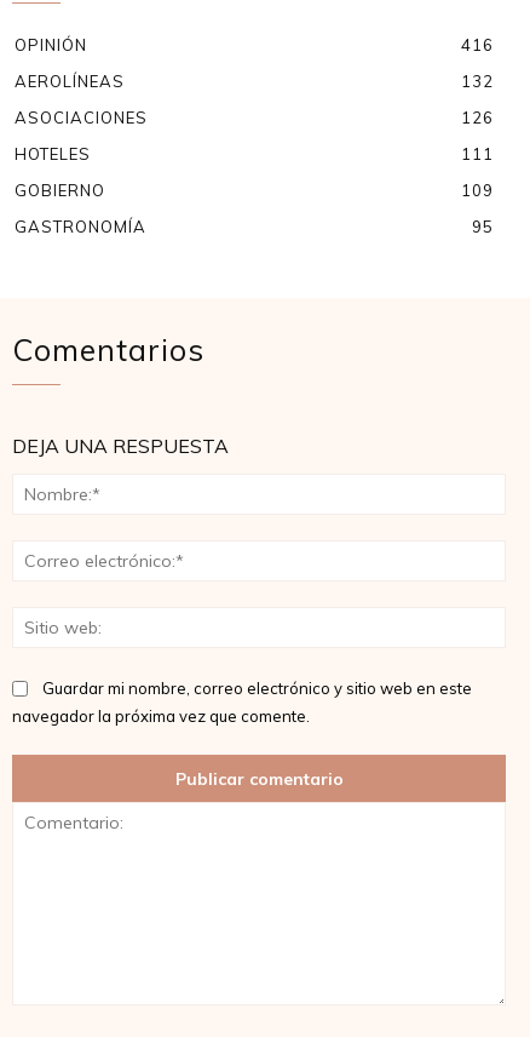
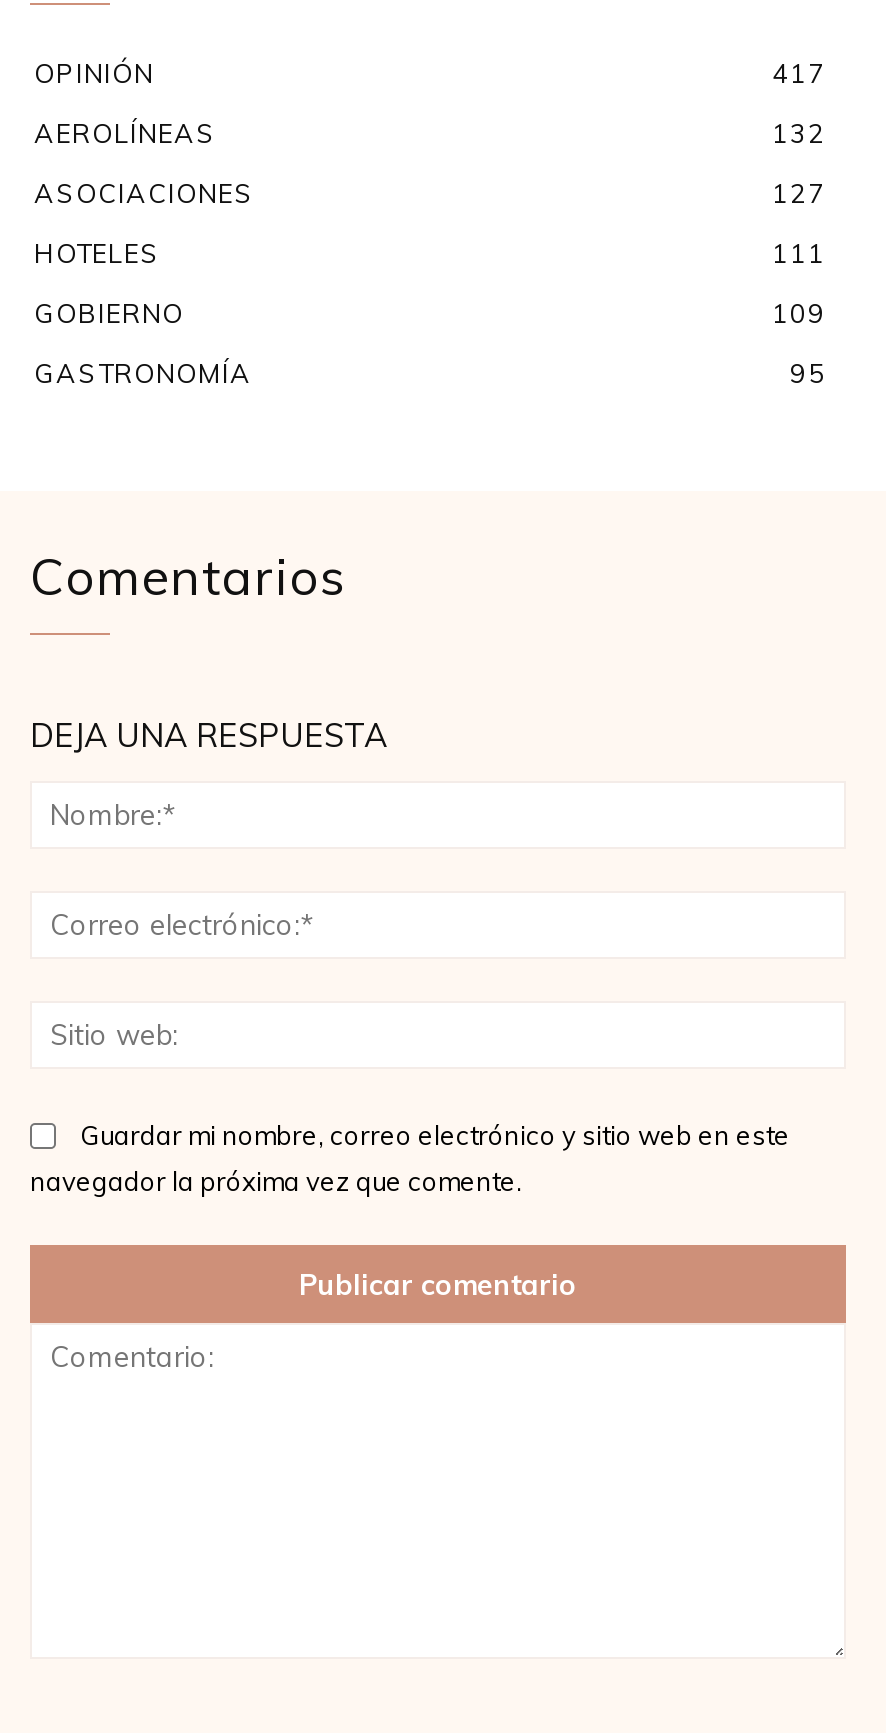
- 416
+ 417

- 126
+ 127
